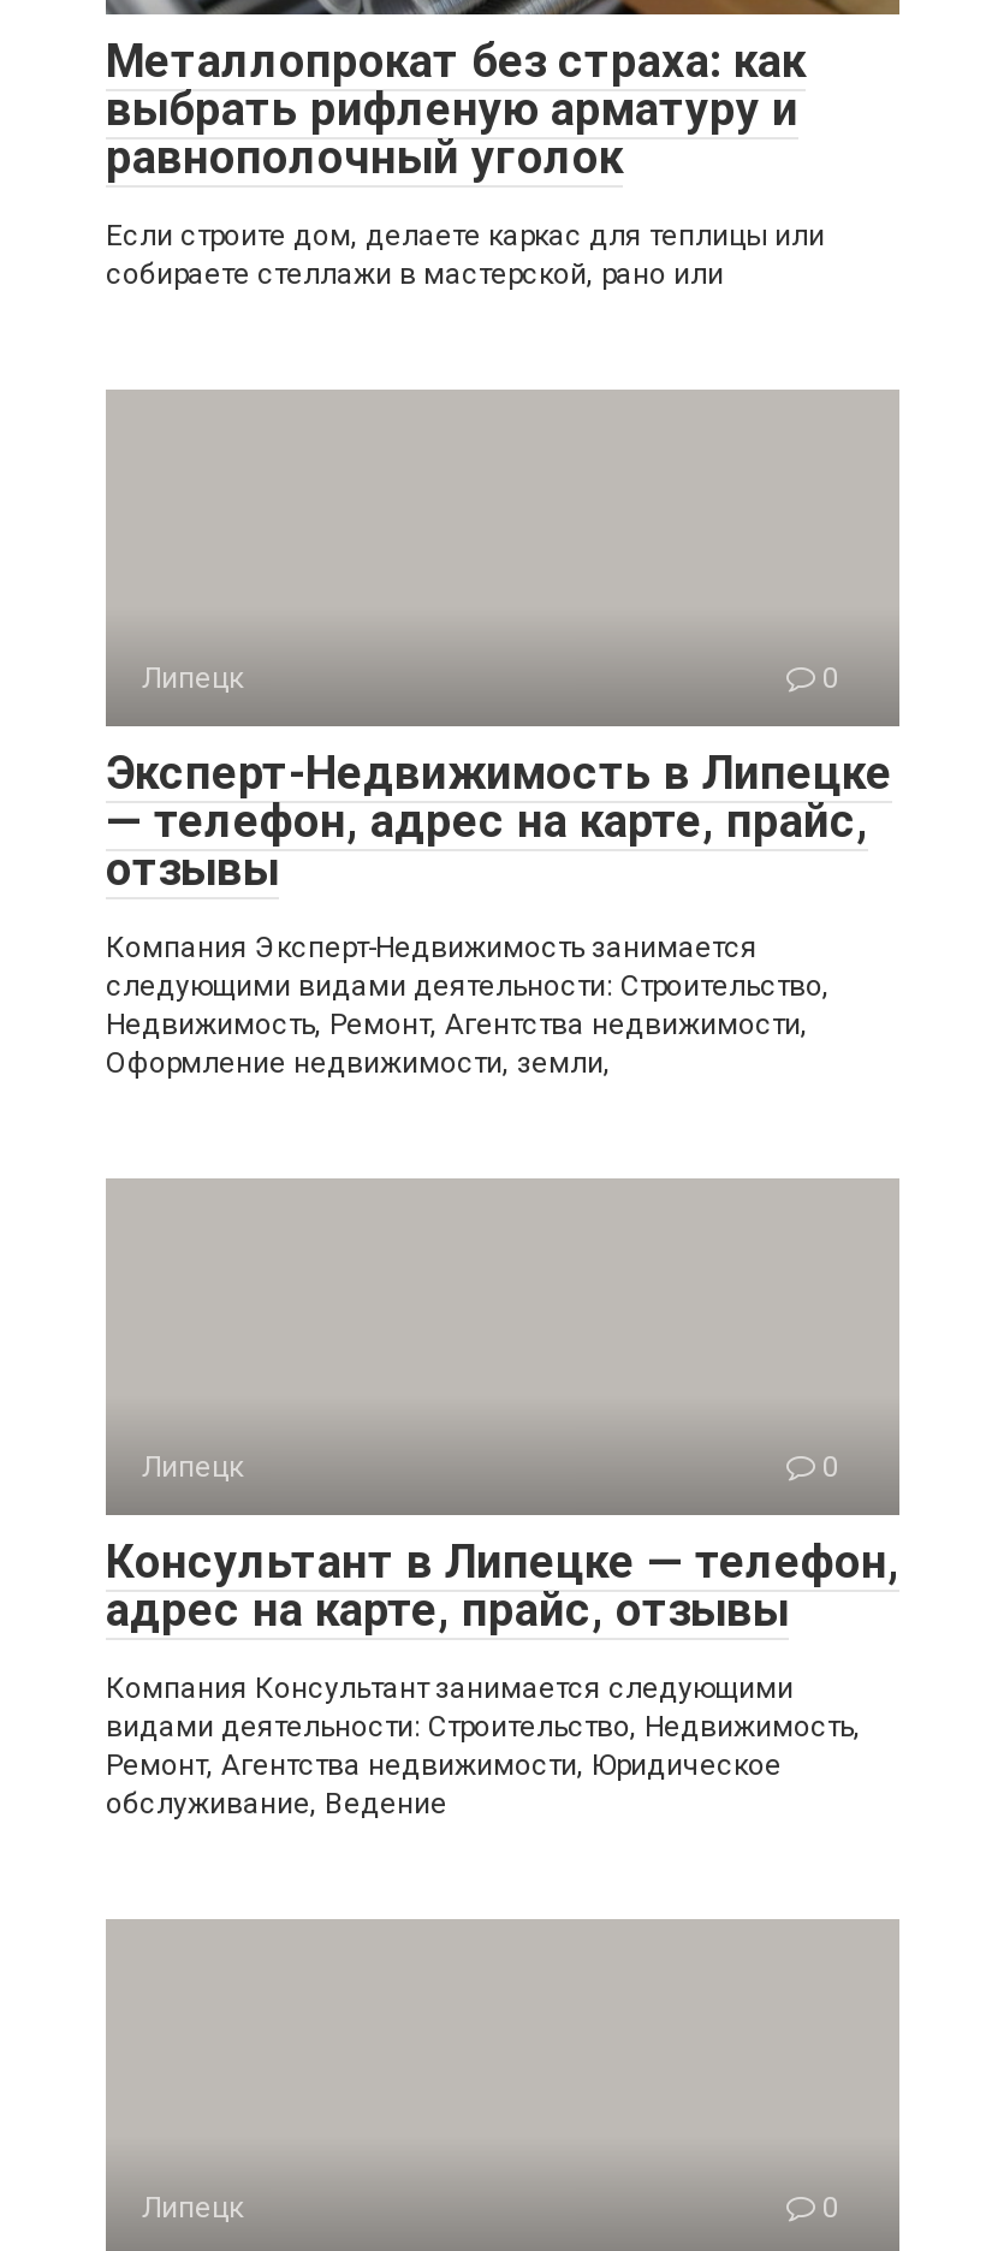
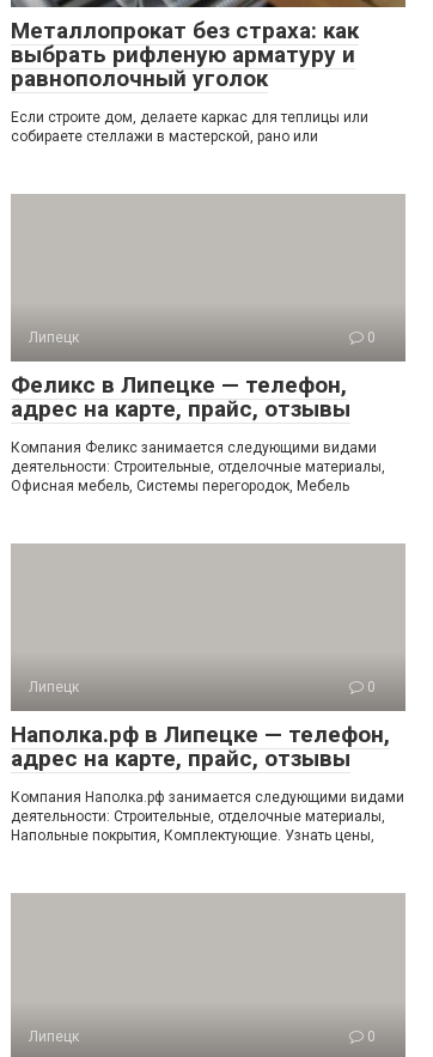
- Эксперт-Недвижимость в Липецке
- — телефон, адрес на карте, прайс,
- отзывы
+ Феликс в Липецке — телефон,
+ адрес на карте, прайс, отзывы

- Компания Эксперт-Недвижимость занимается
- следующими видами деятельности: Строительство,
- Недвижимость, Ремонт, Агентства недвижимости,
- Оформление недвижимости, земли,
+ Компания Феликс занимается следующими видами
+ деятельности: Строительные, отделочные материалы,
+ Офисная мебель, Системы перегородок, Мебель

- Консультант в Липецке — телефон,
+ Наполка.рф в Липецке — телефон,

- Компания Консультант занимается следующими
- видами деятельности: Строительство, Недвижимость,
- Ремонт, Агентства недвижимости, Юридическое
- обслуживание, Ведение
+ Компания Наполка.рф занимается следующими видами
+ деятельности: Строительные, отделочные материалы,
+ Напольные покрытия, Комплектующие. Узнать цены,
